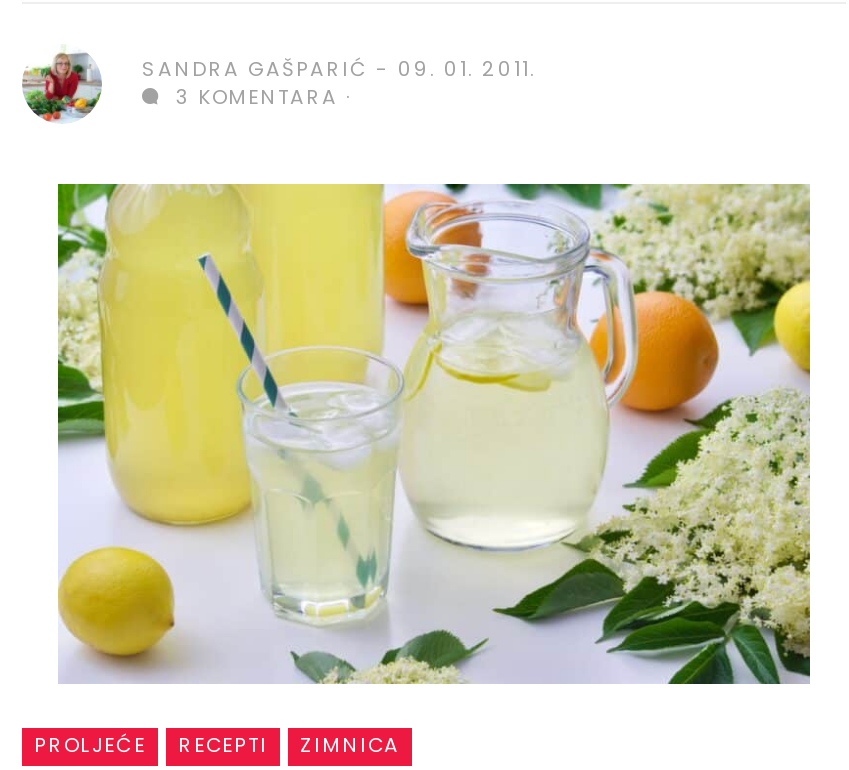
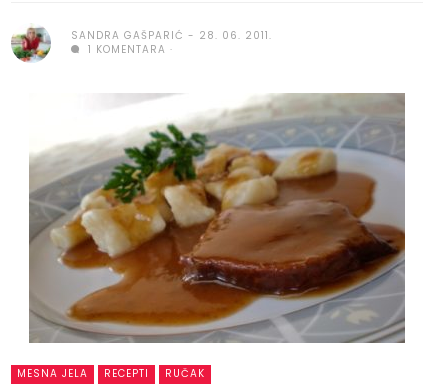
- 09. 01. 2011.
- 3 KOMENTARA
+ 28. 06. 2011.
+ 1 KOMENTARA

- [image]
- PROLJEĆE
+ [image]
+ MESNA JELA

- ZIMNICA
+ RUČAK
